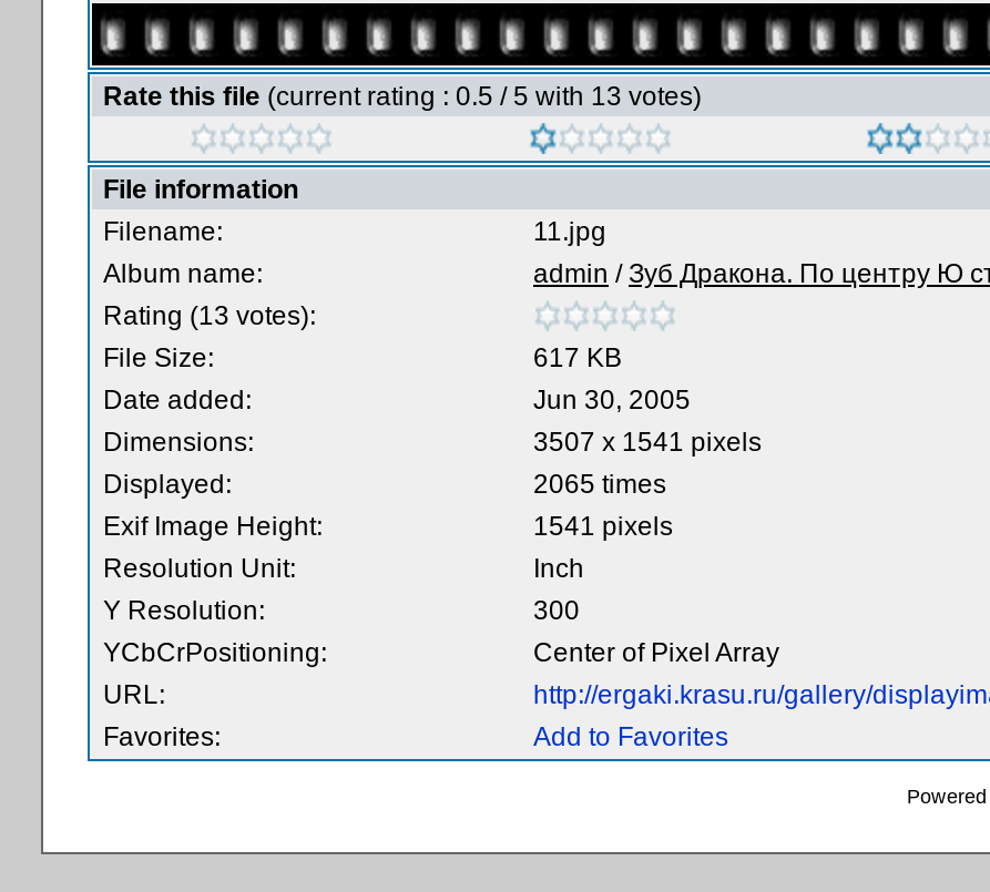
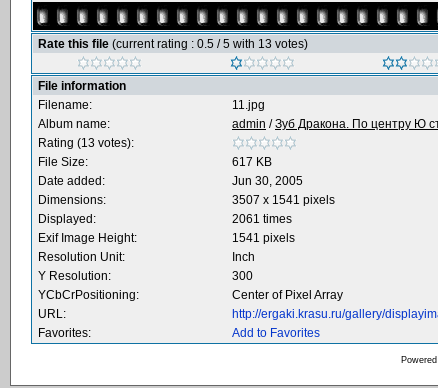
- 2065 times
+ 2061 times
